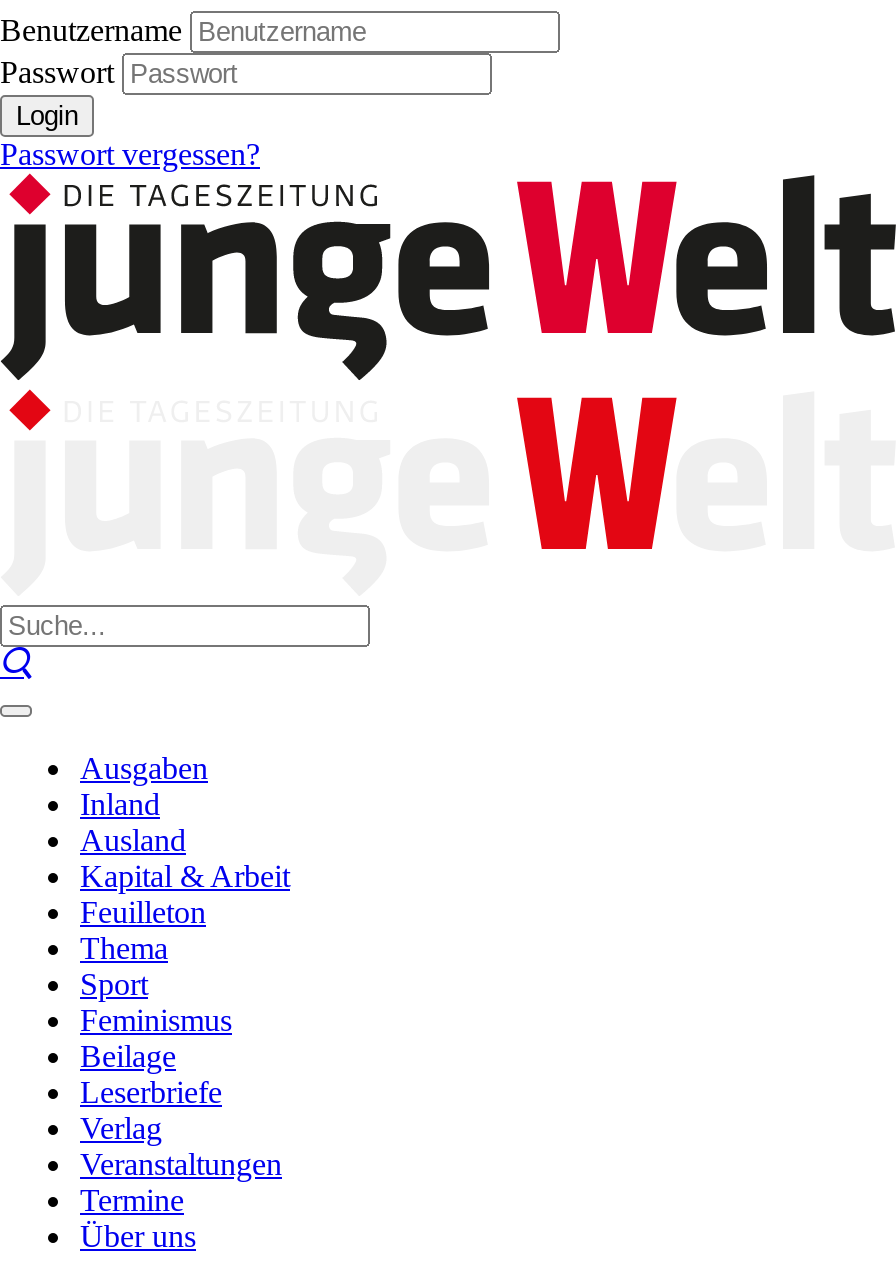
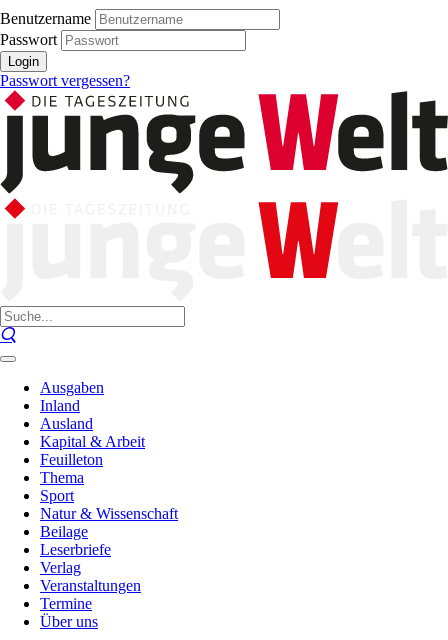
- Feminismus
+ Natur & Wissenschaft
